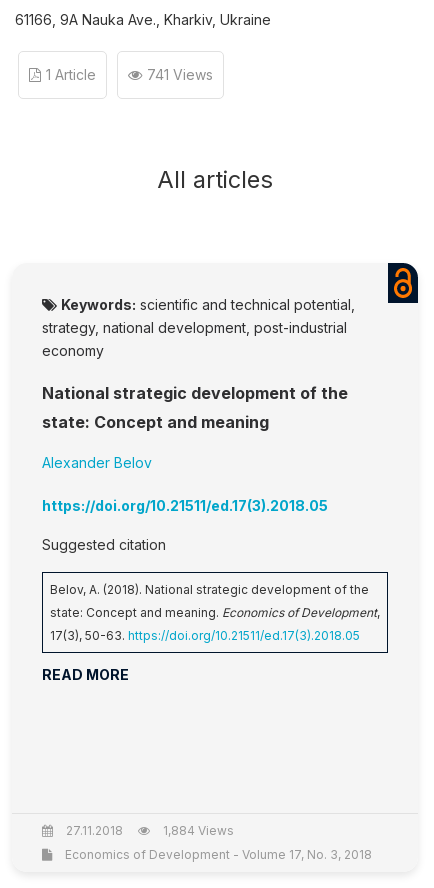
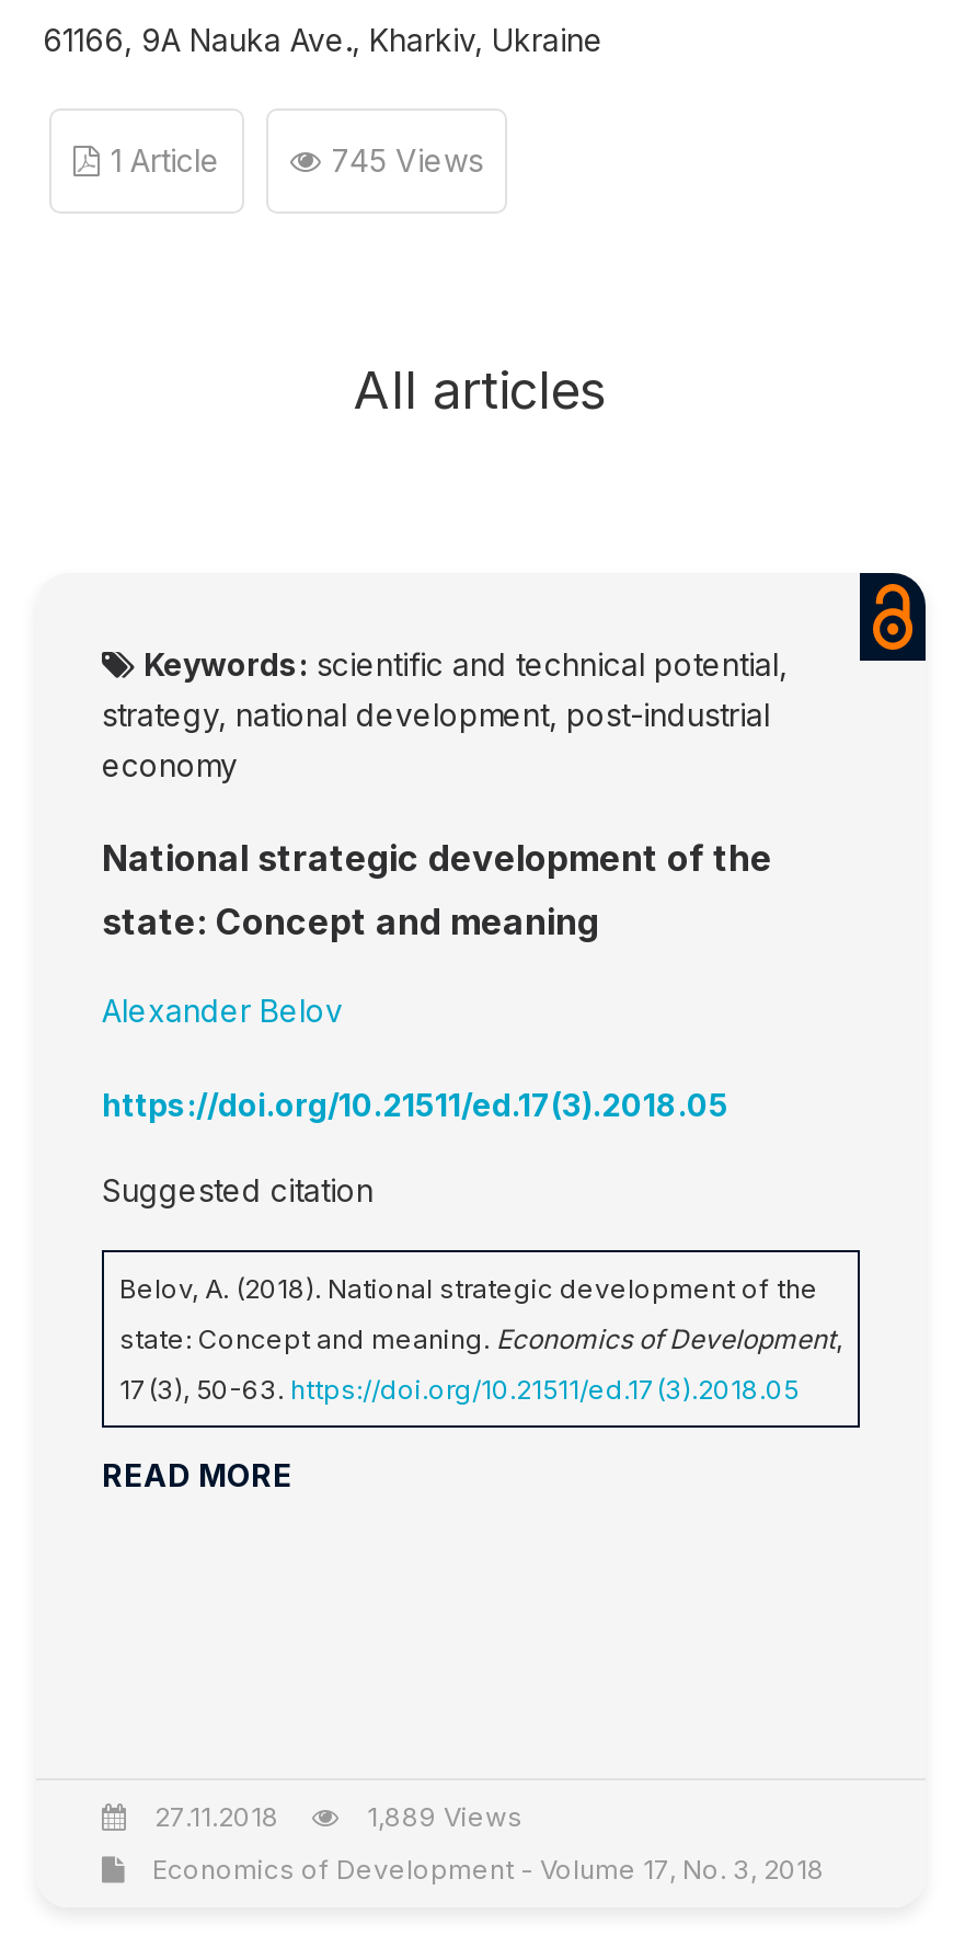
- 741 Views
+ 745 Views

- 1,884 Views
+ 1,889 Views
